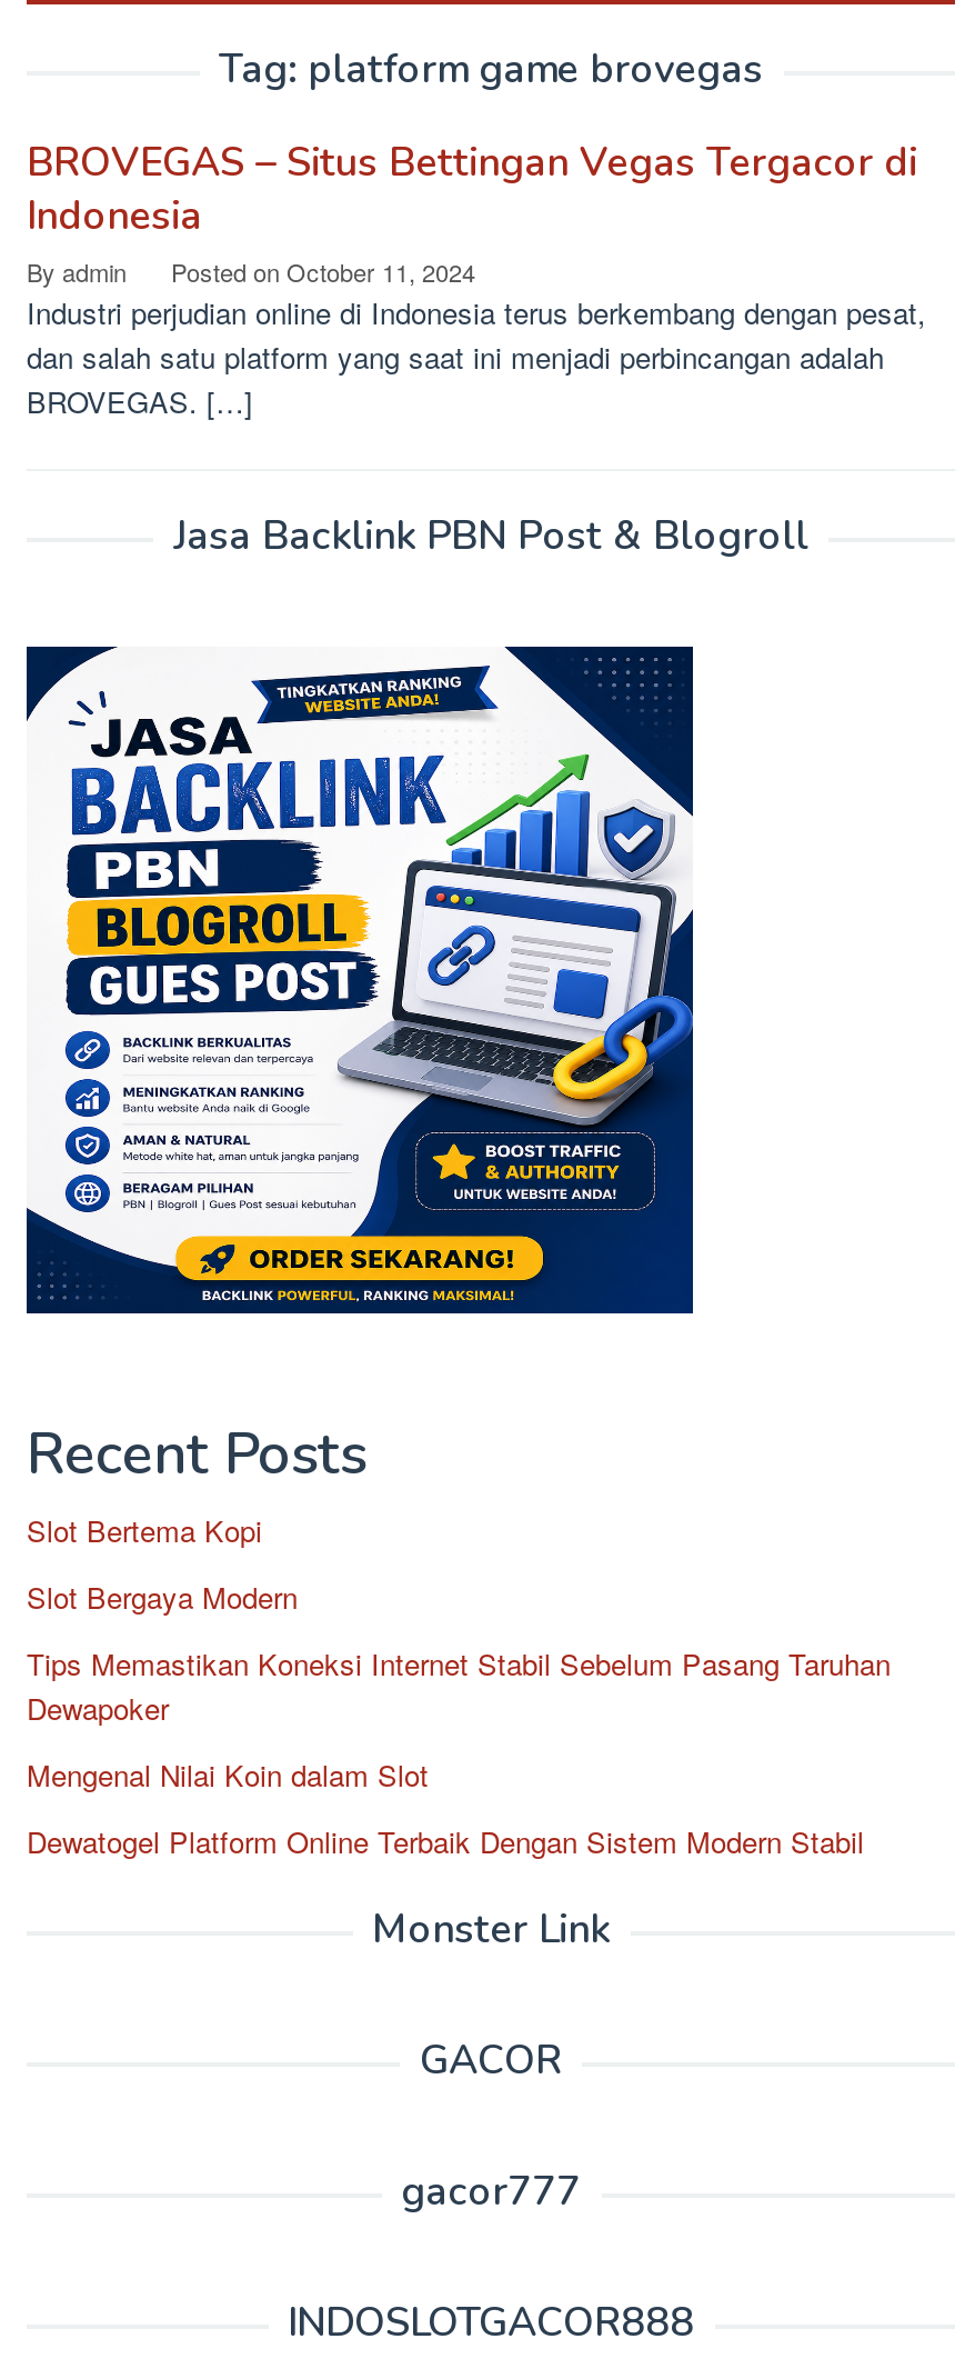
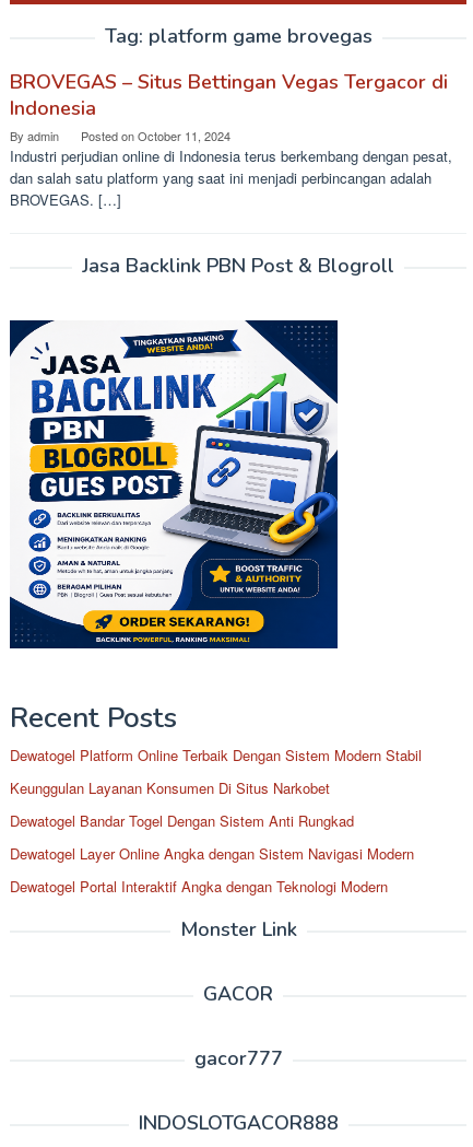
- Slot Bertema Kopi
- Slot Bergaya Modern
- Tips Memastikan Koneksi Internet Stabil Sebelum Pasang Taruhan
- Dewapoker
- Mengenal Nilai Koin dalam Slot

moved up: Dewatogel Platform Online Terbaik Dengan Sistem Modern Stabil

+ Keunggulan Layanan Konsumen Di Situs Narkobet
+ Dewatogel Bandar Togel Dengan Sistem Anti Rungkad
+ Dewatogel Layer Online Angka dengan Sistem Navigasi Modern
+ Dewatogel Portal Interaktif Angka dengan Teknologi Modern
